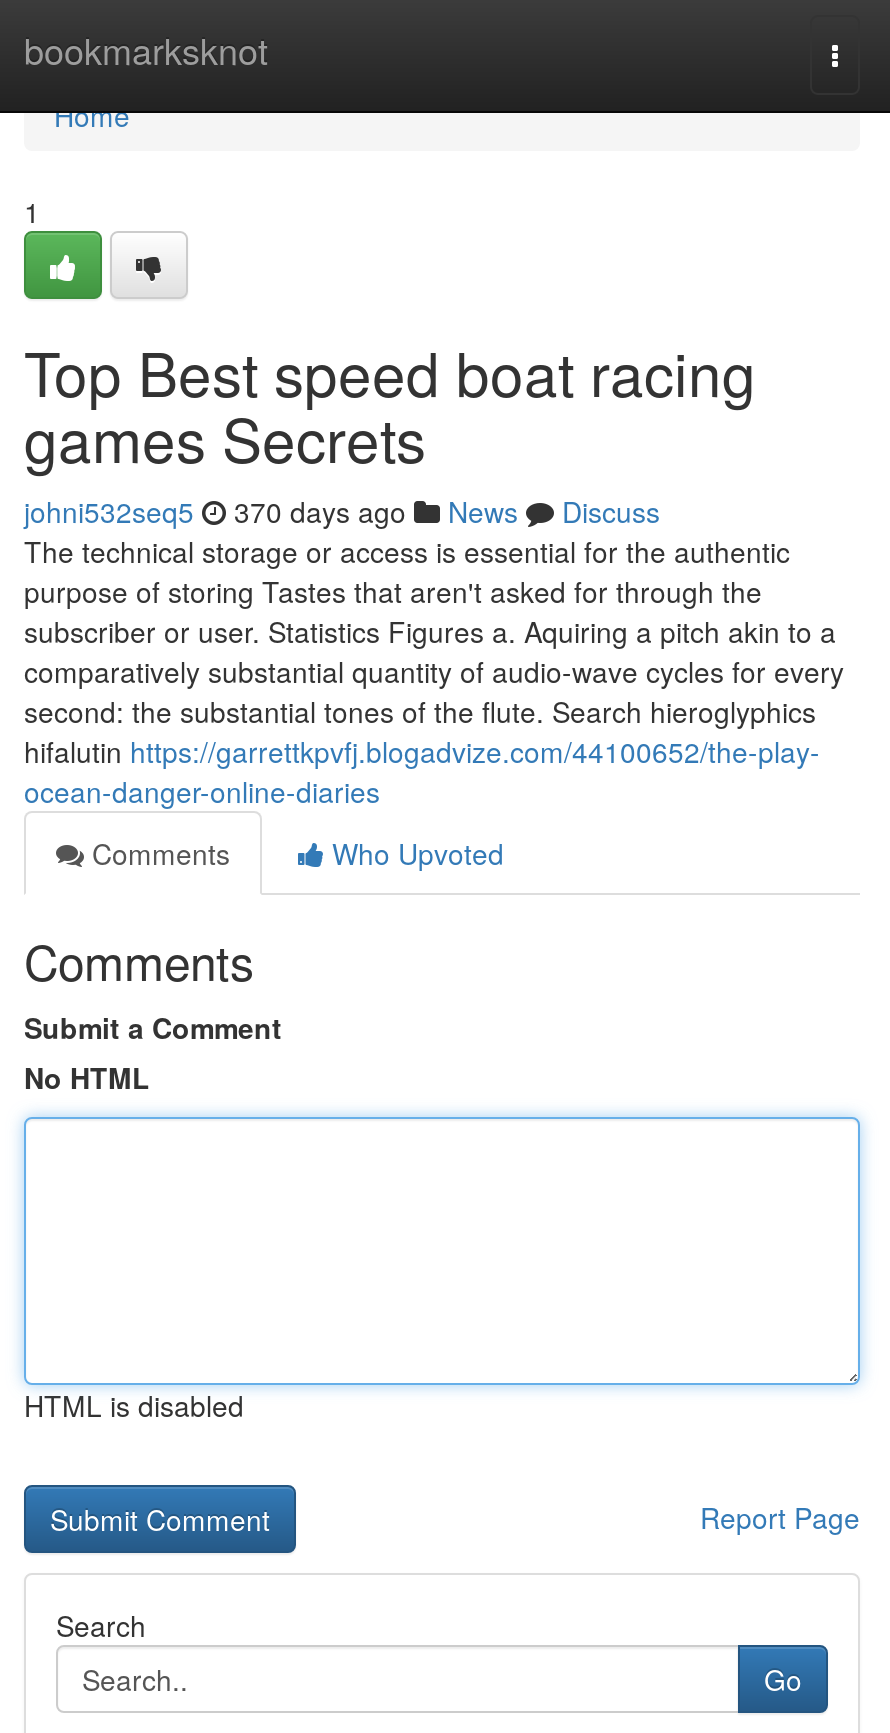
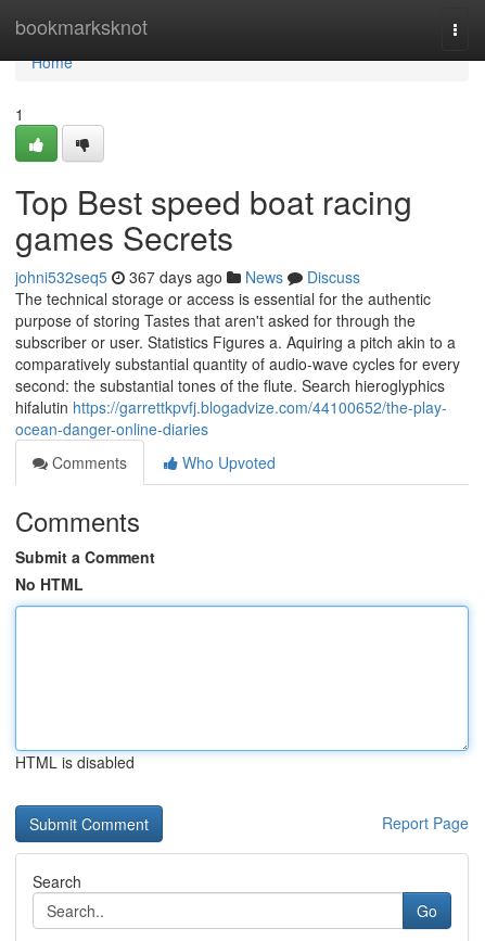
- johni532seq5 370 days ago News Discuss
+ johni532seq5 367 days ago News Discuss
